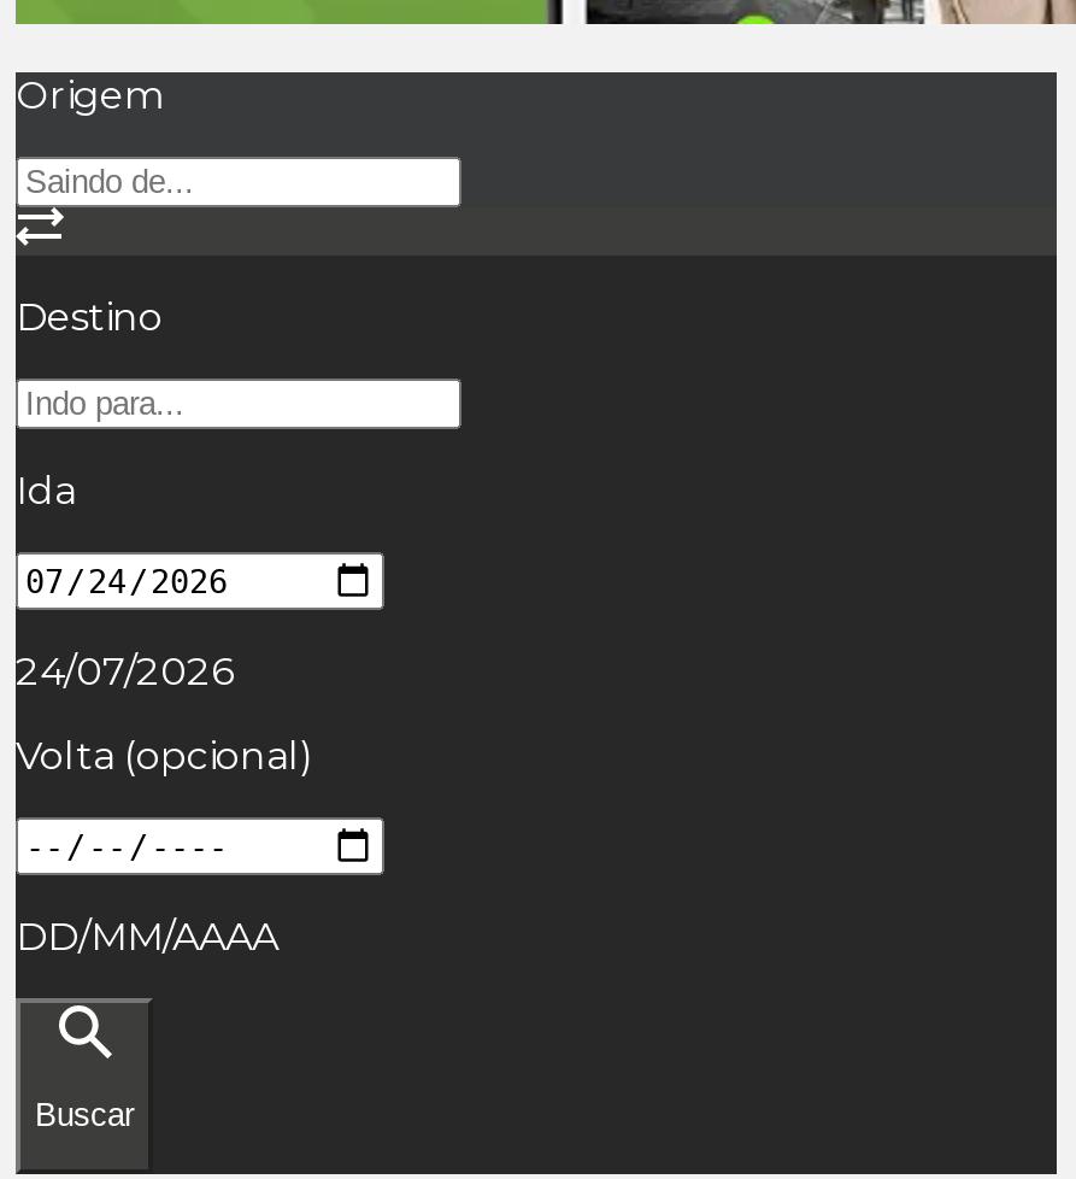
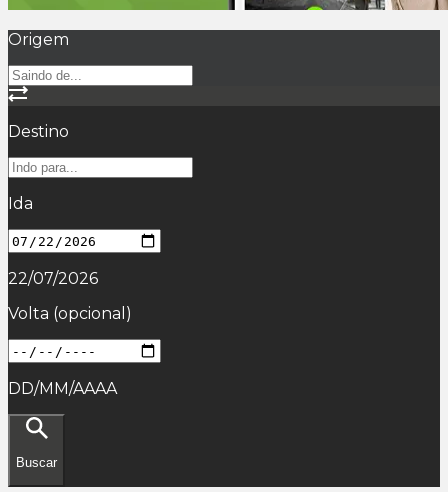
- 24/07/2026
+ 22/07/2026
